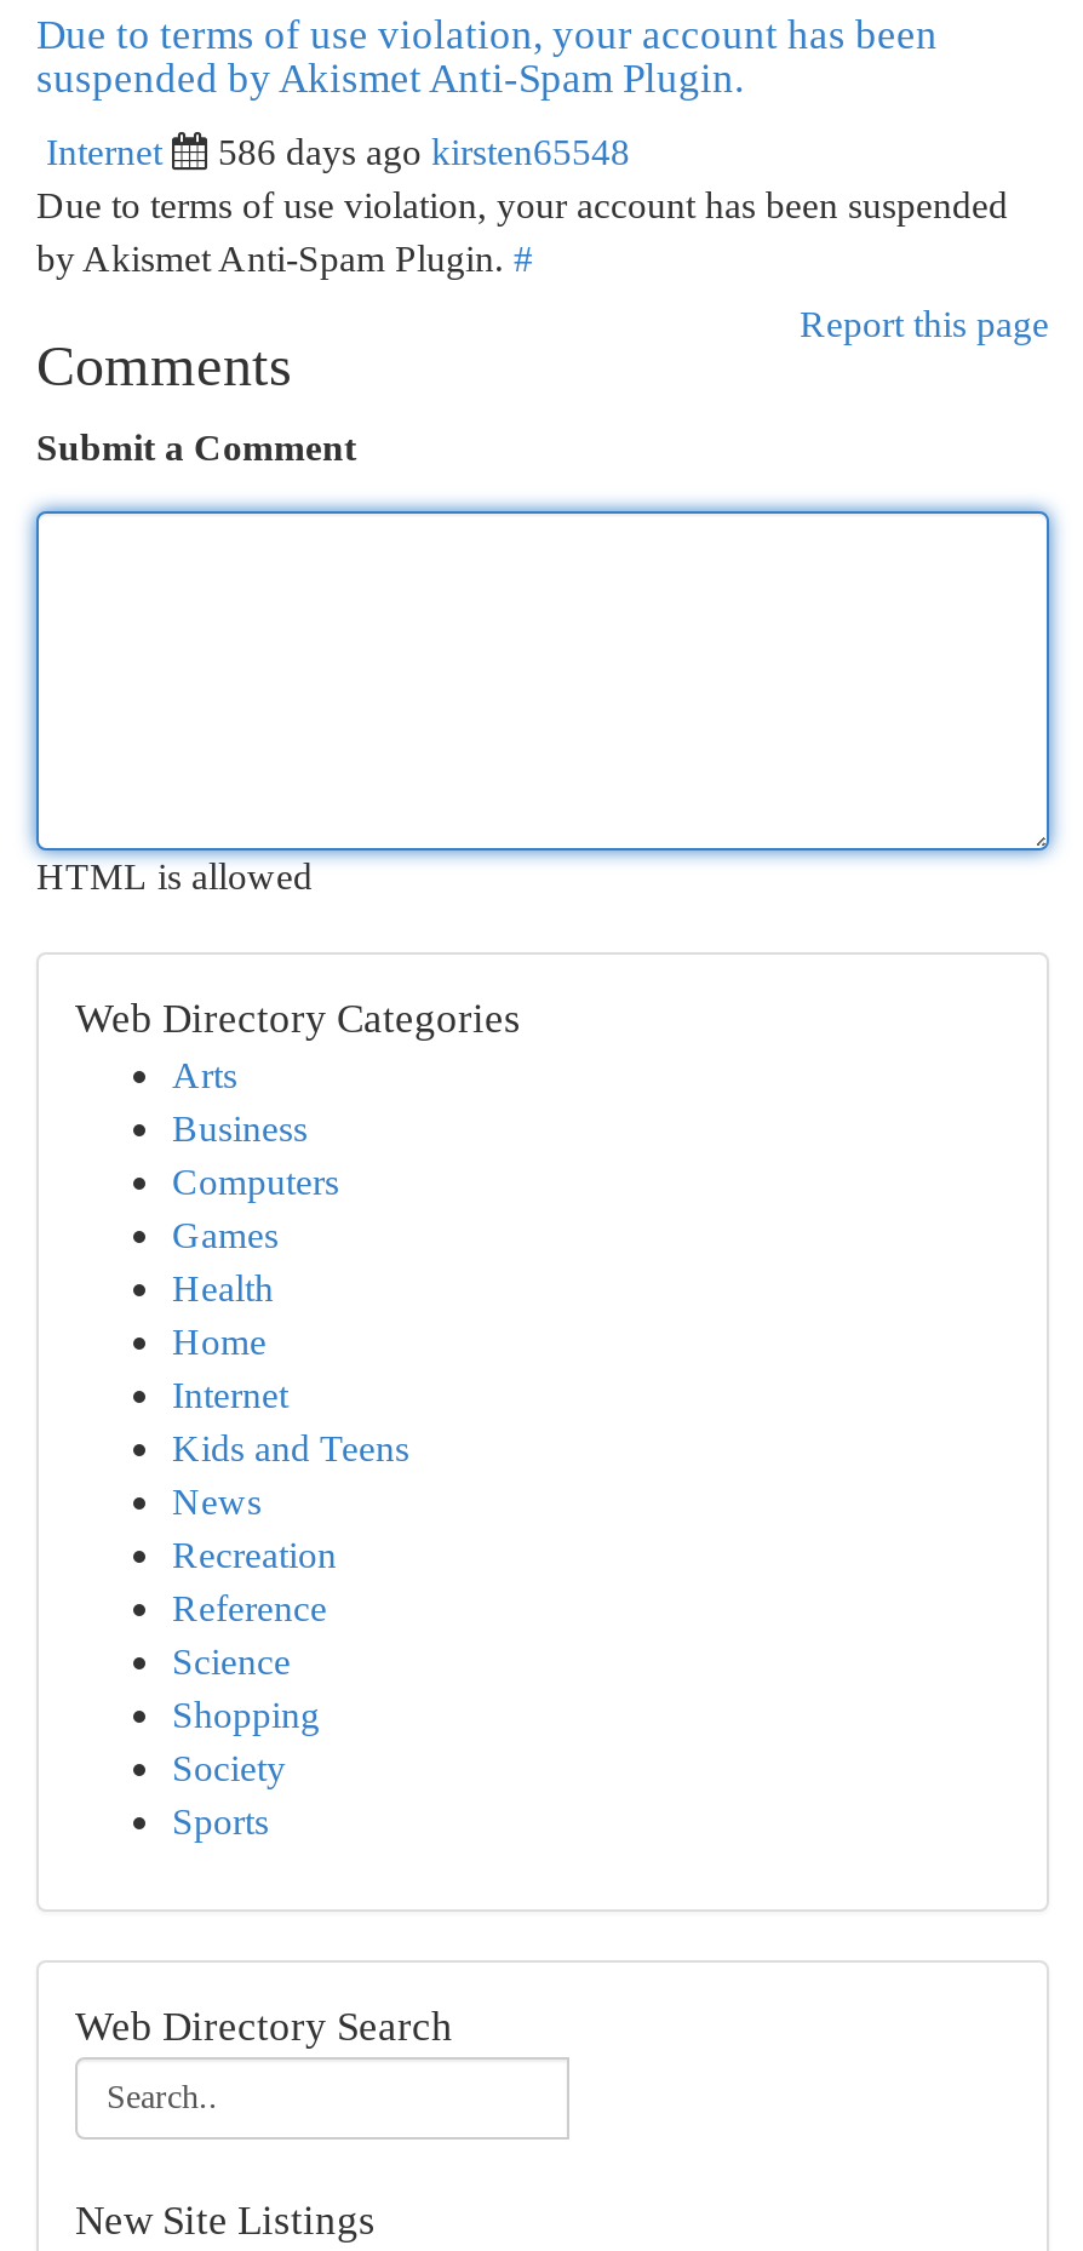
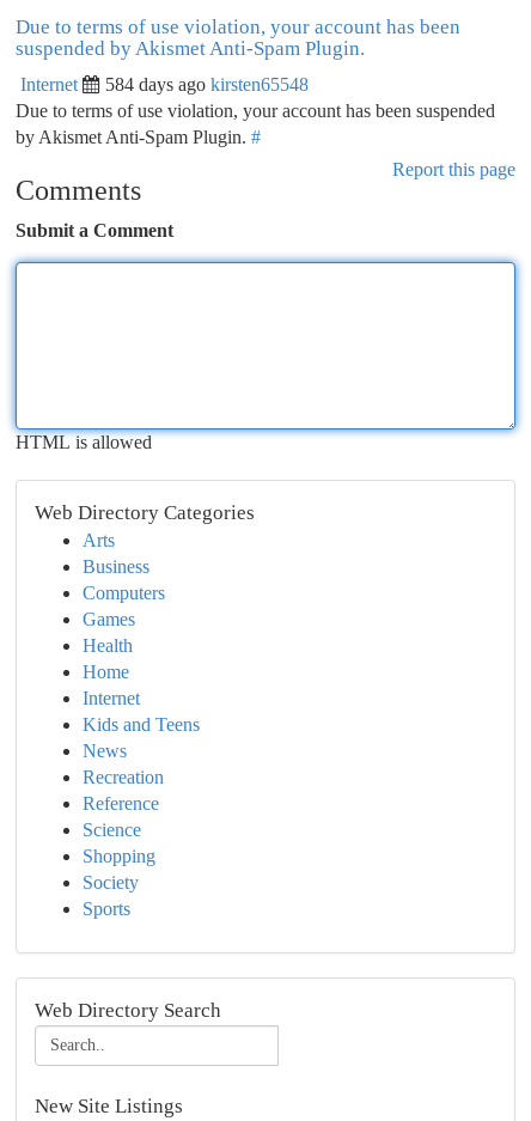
- 586 days ago kirsten65548
+ 584 days ago kirsten65548
